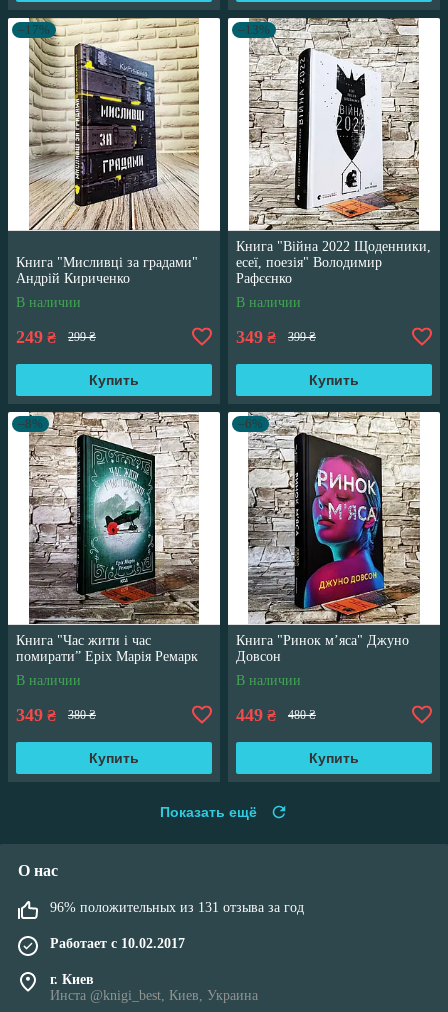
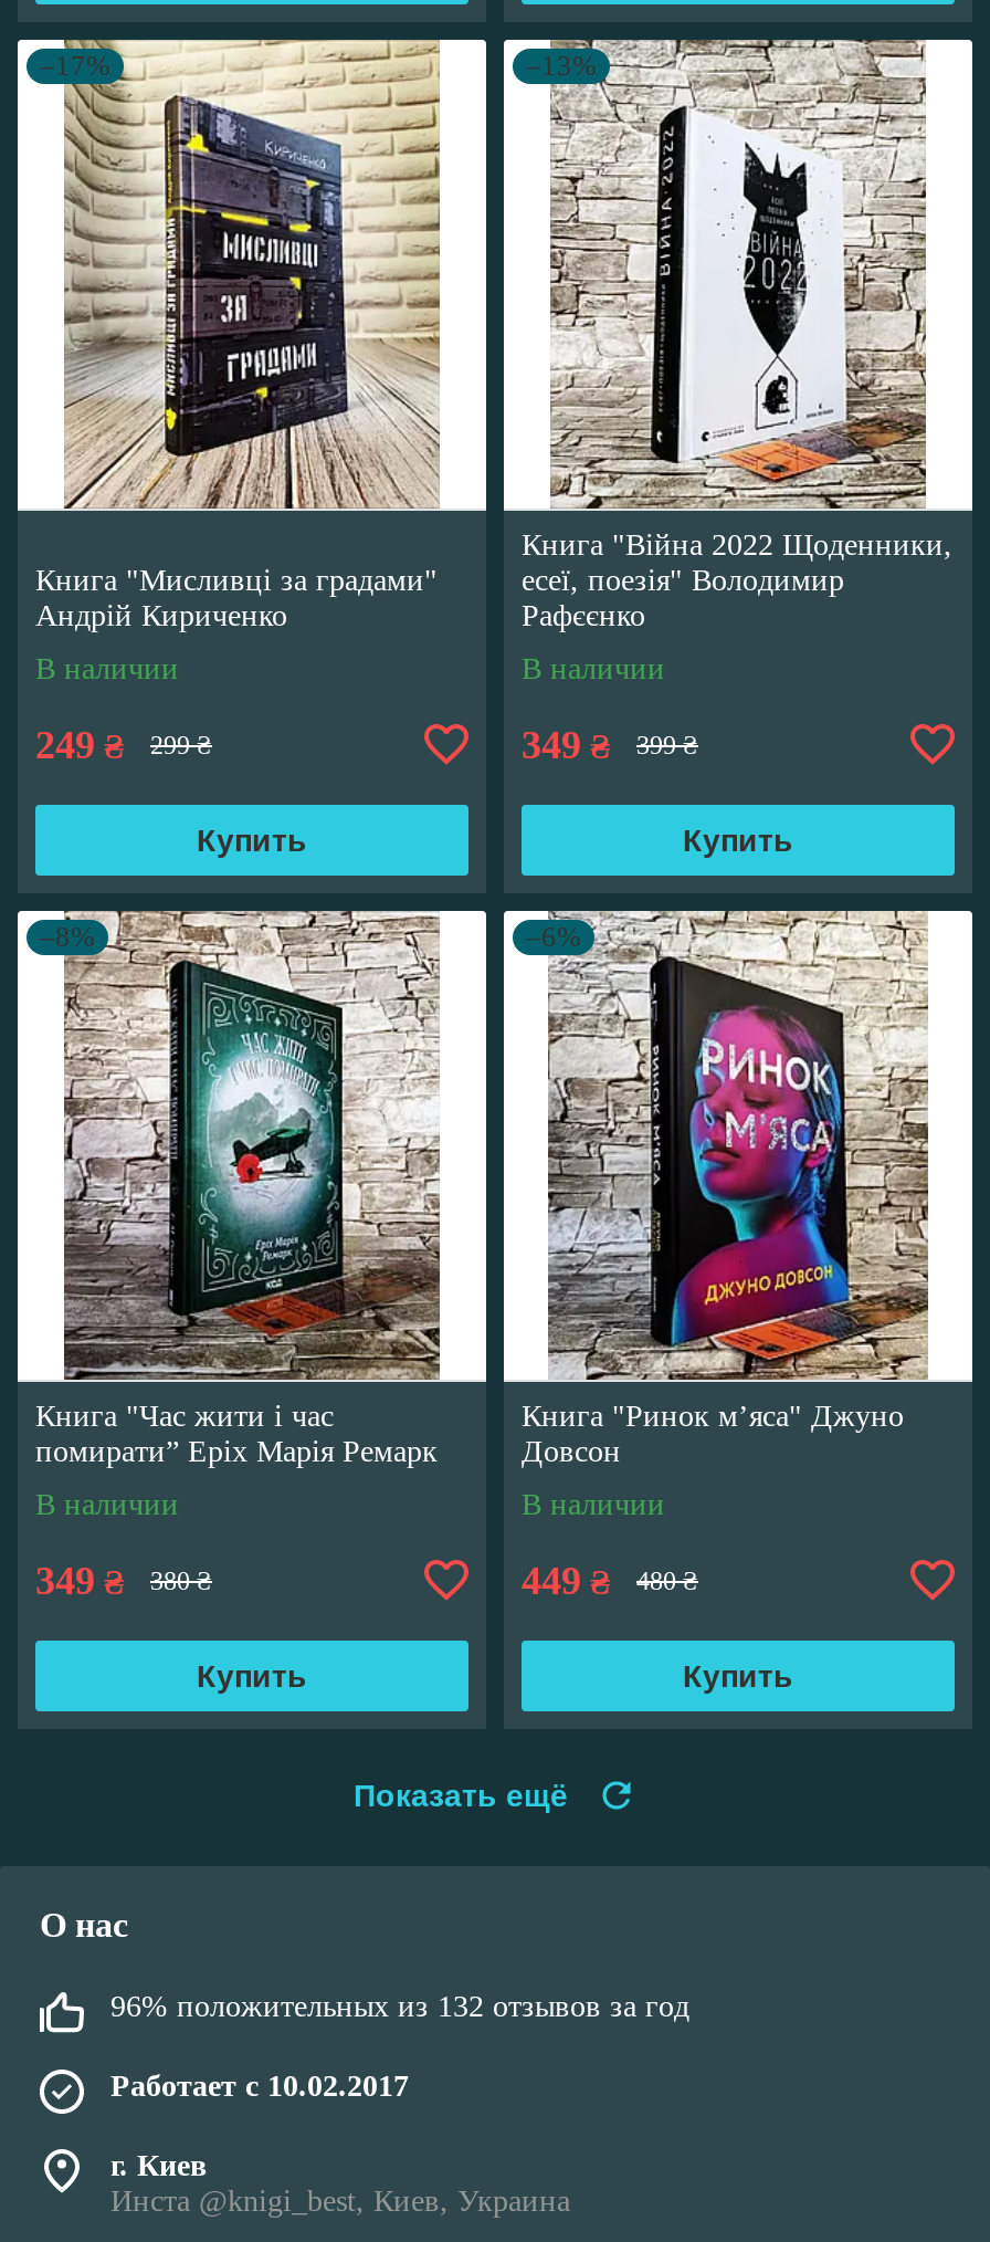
- 96% положительных из 131 отзыва за год
+ 96% положительных из 132 отзывов за год
